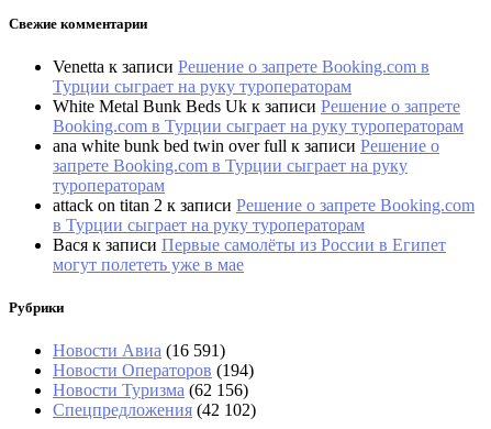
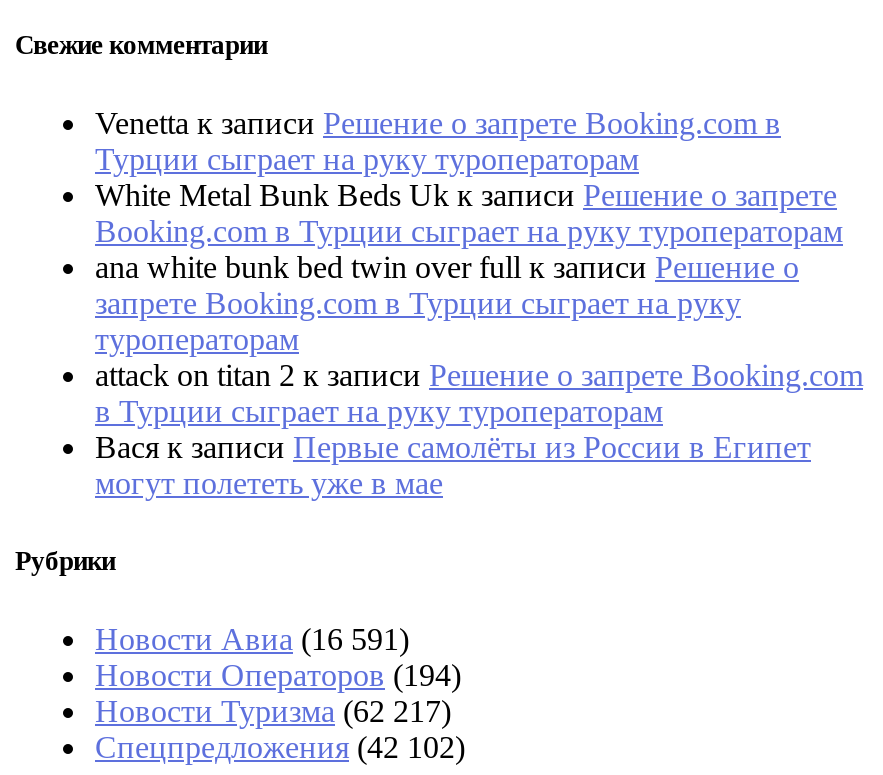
- Новости Туризма(62 156)
+ Новости Туризма(62 217)
